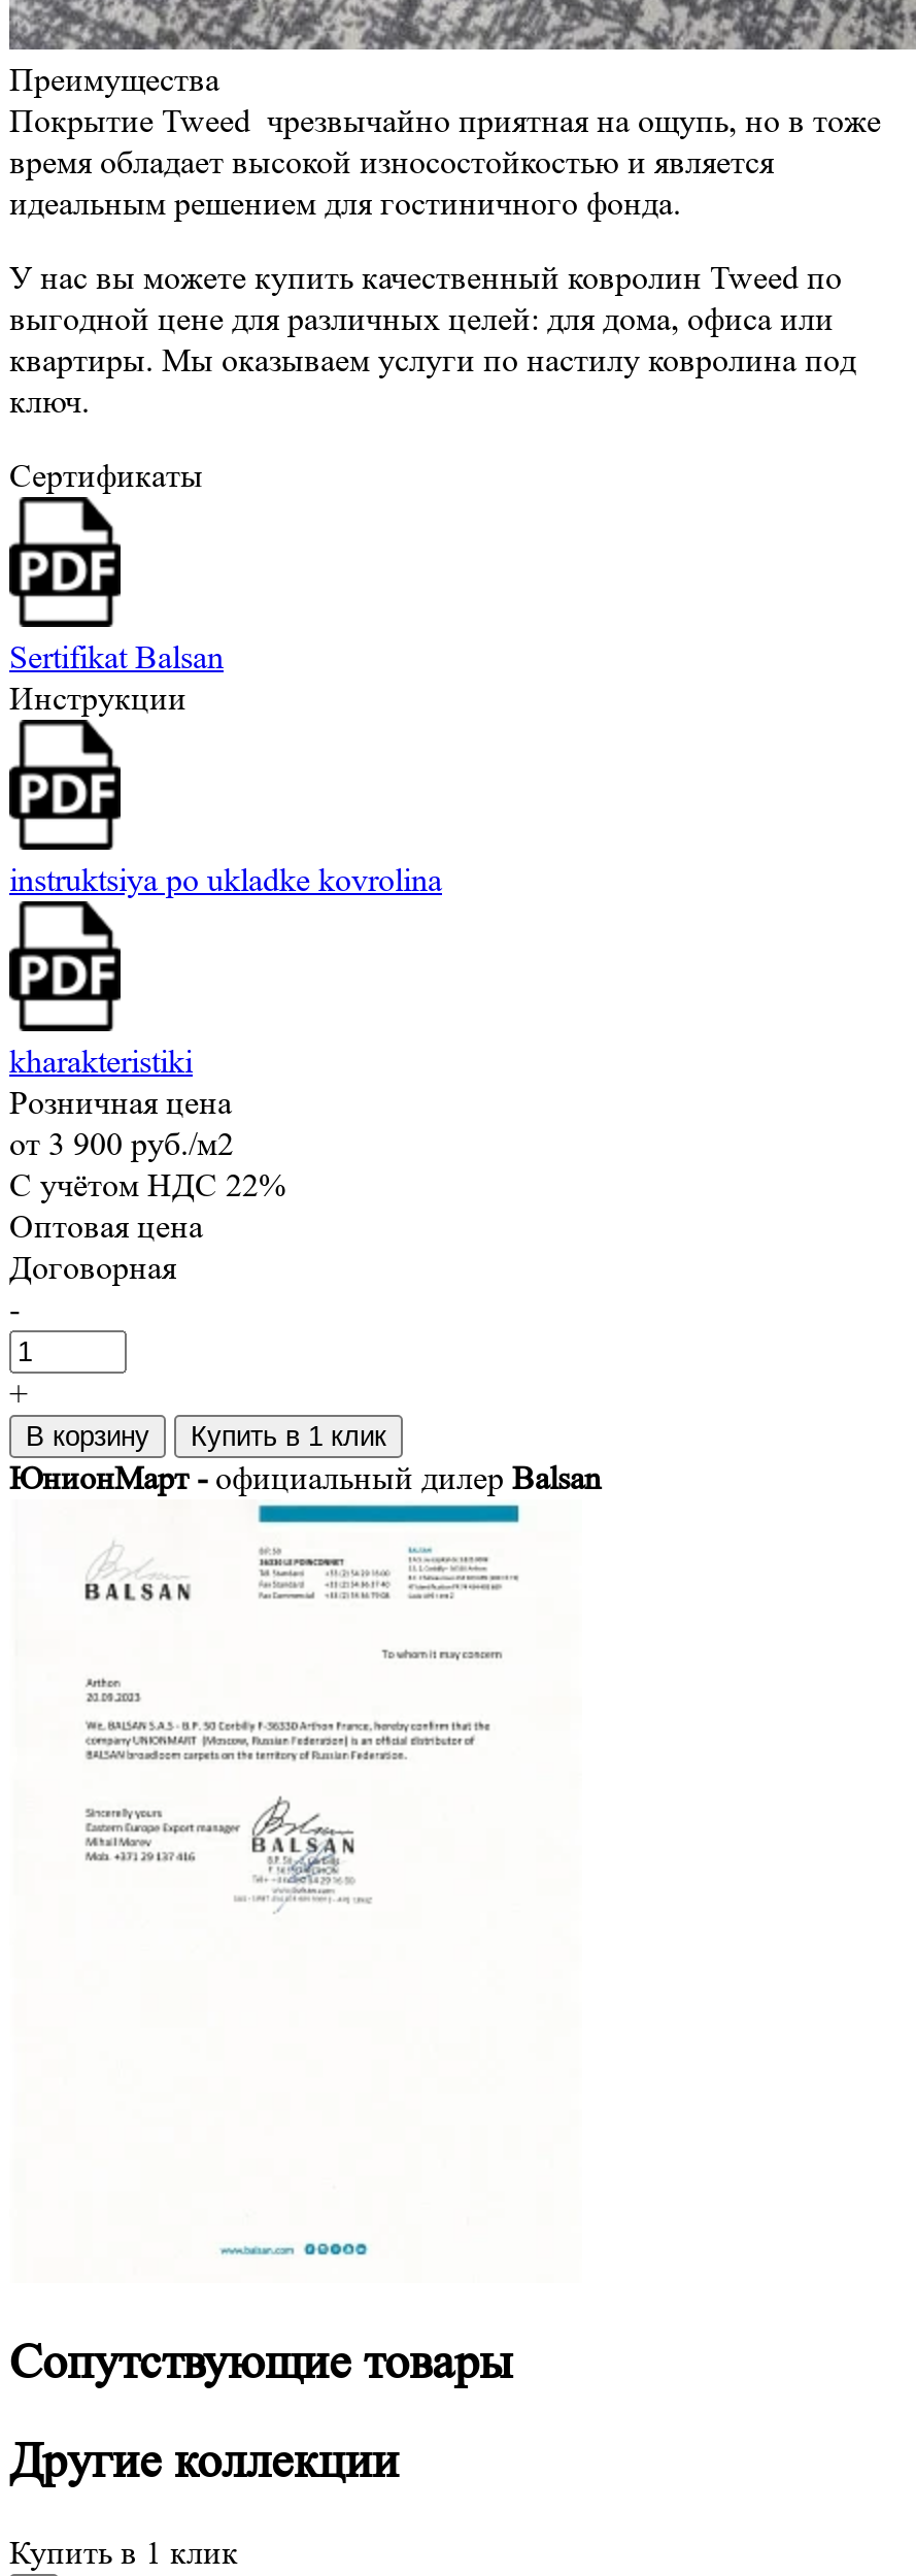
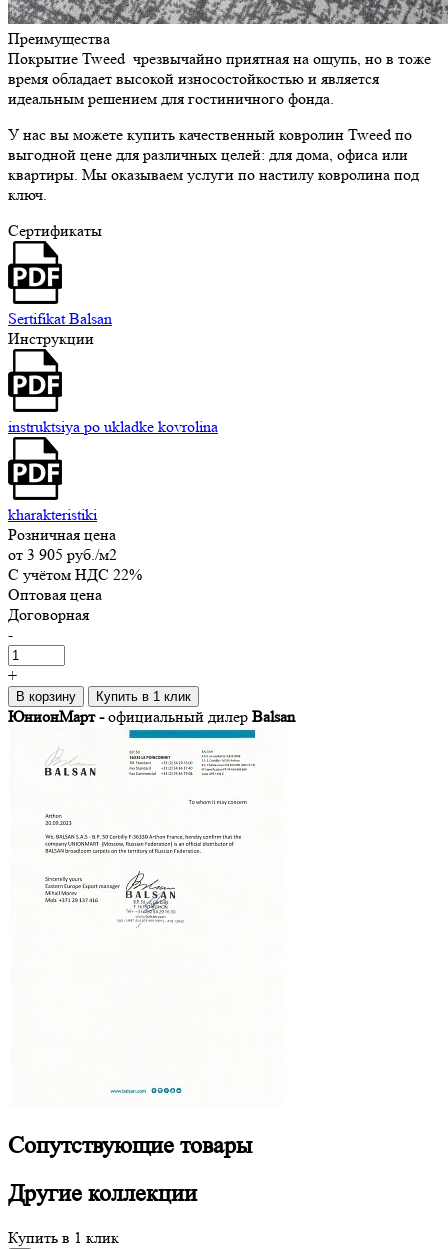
- от 3 900 руб./м2
+ от 3 905 руб./м2
